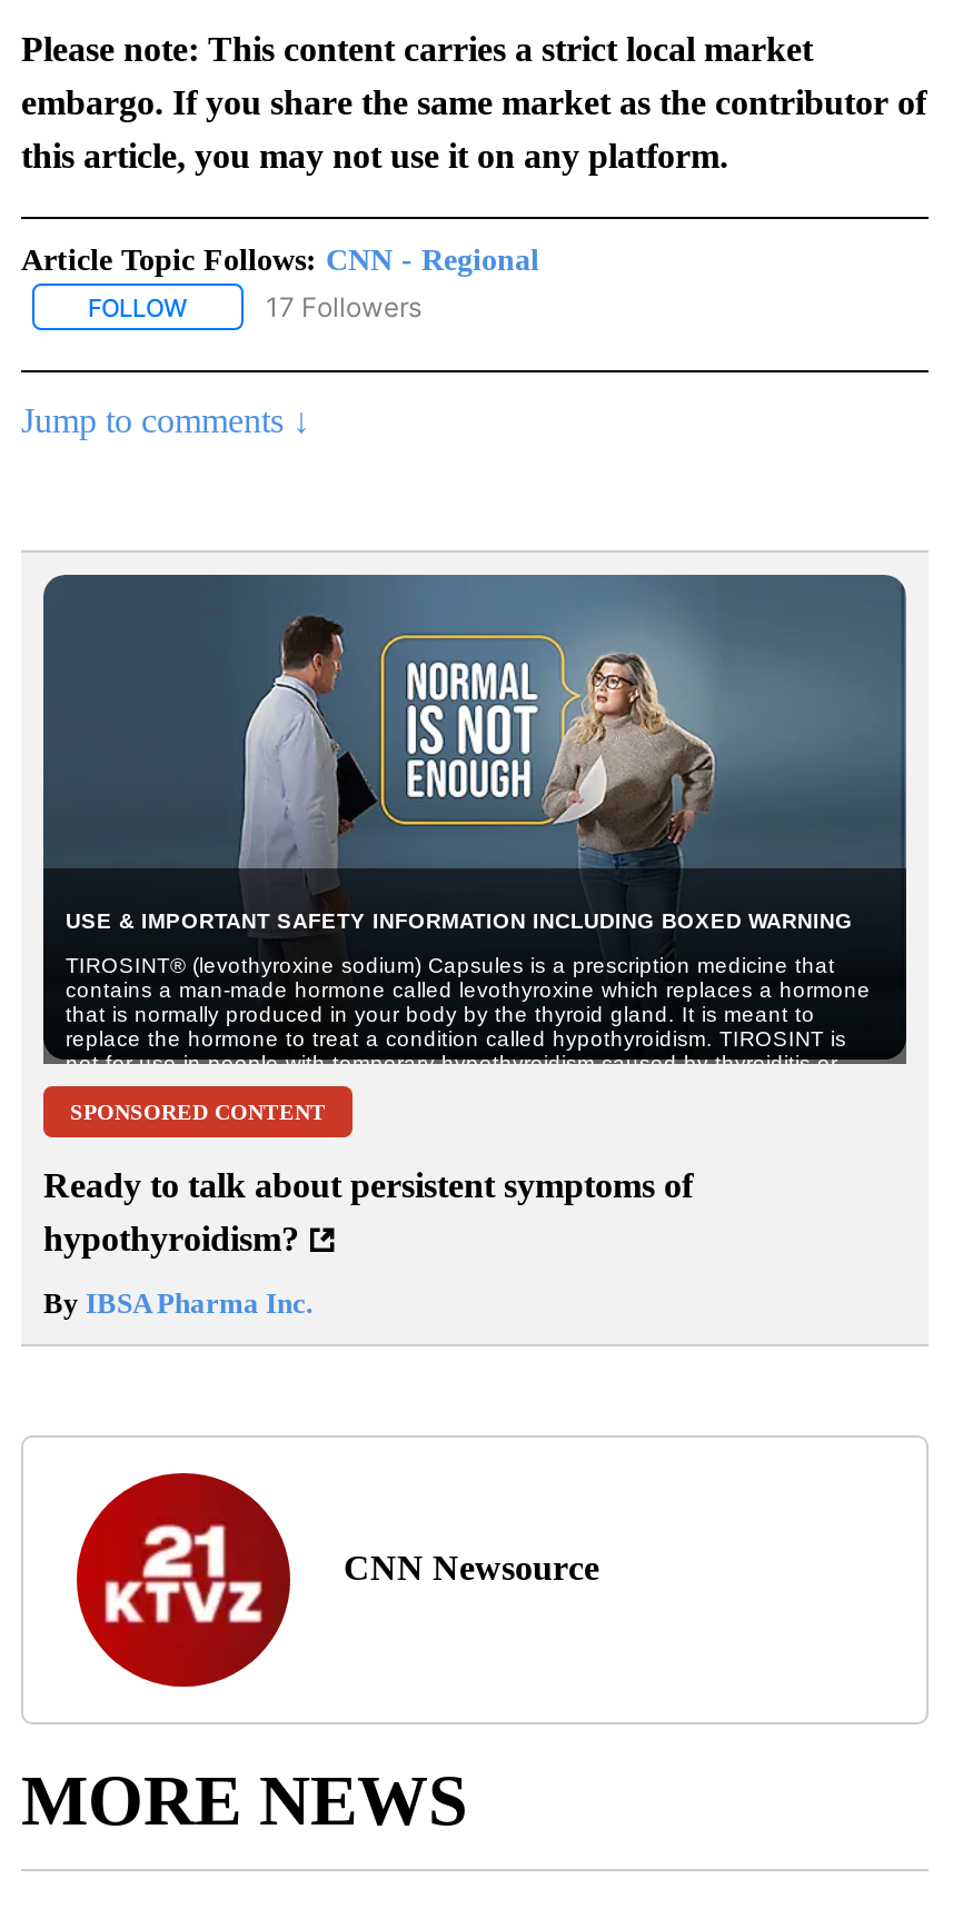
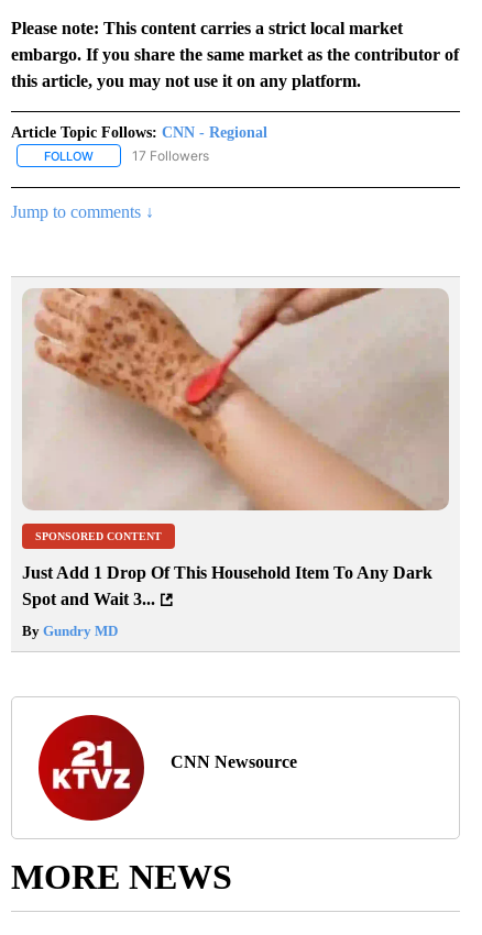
- [image]
+ [image]

- Ready to talk about persistent symptoms of
- hypothyroidism?
+ Just Add 1 Drop Of This Household Item To Any Dark
+ Spot and Wait 3...

- By IBSA Pharma Inc.
+ By Gundry MD
